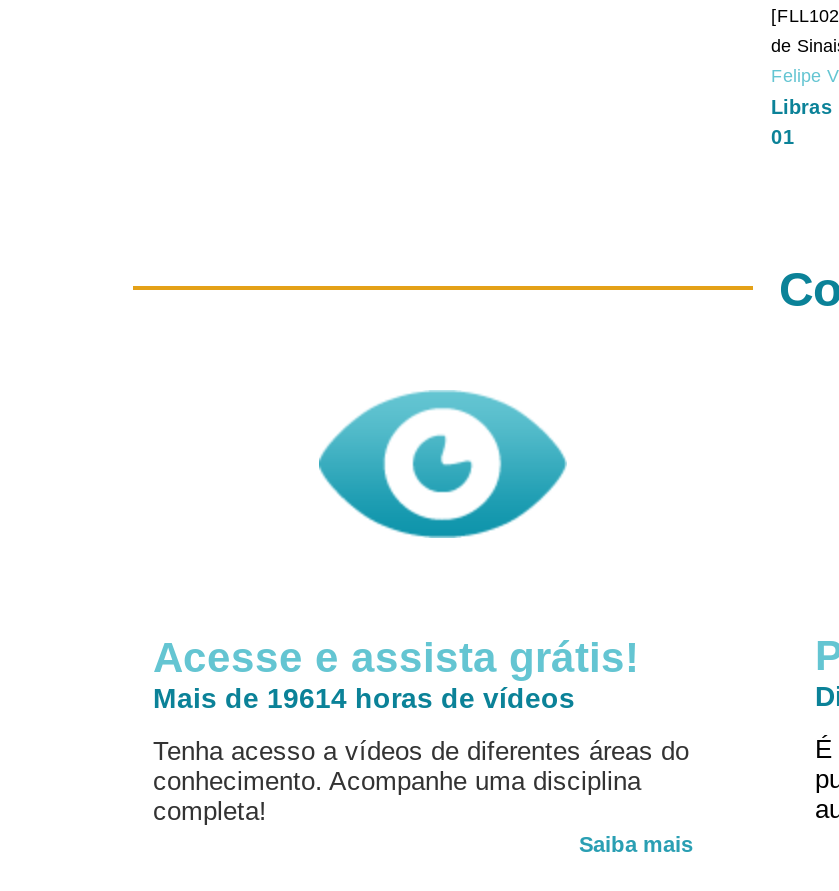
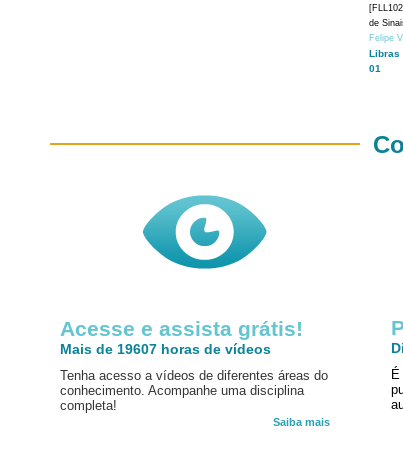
- Mais de 19614 horas de vídeos
+ Mais de 19607 horas de vídeos
